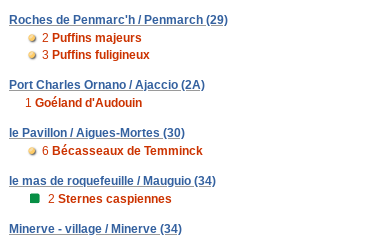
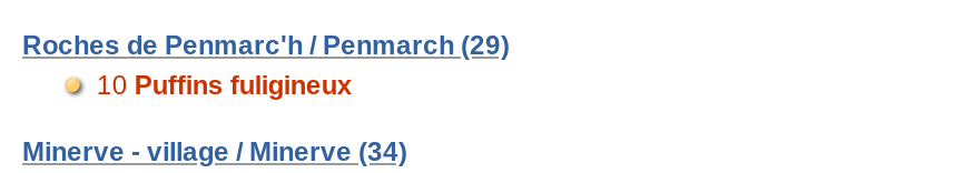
- 2 Puffins majeurs
- 3 Puffins fuligineux
- Port Charles Ornano / Ajaccio (2A)
- 1 Goéland d'Audouin
- le Pavillon / Aigues-Mortes (30)
- 6 Bécasseaux de Temminck
- le mas de roquefeuille / Mauguio (34)
- 2 Sternes caspiennes
+ 10 Puffins fuligineux
